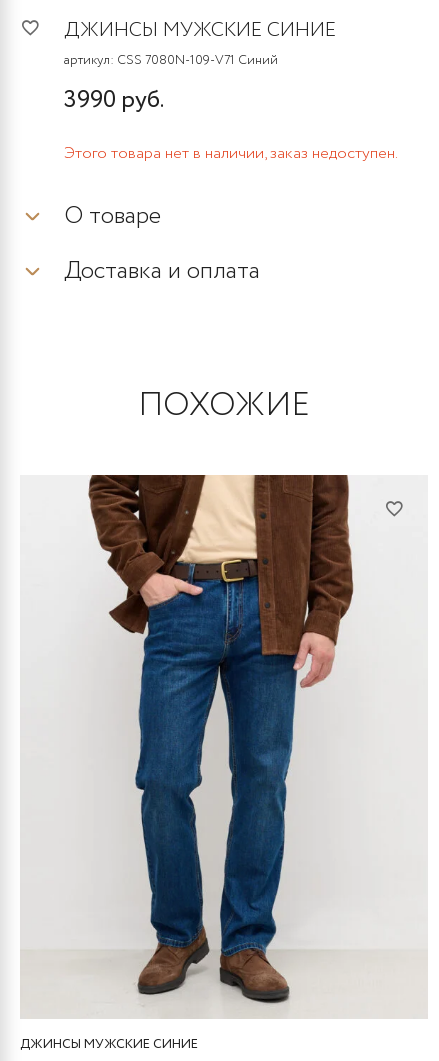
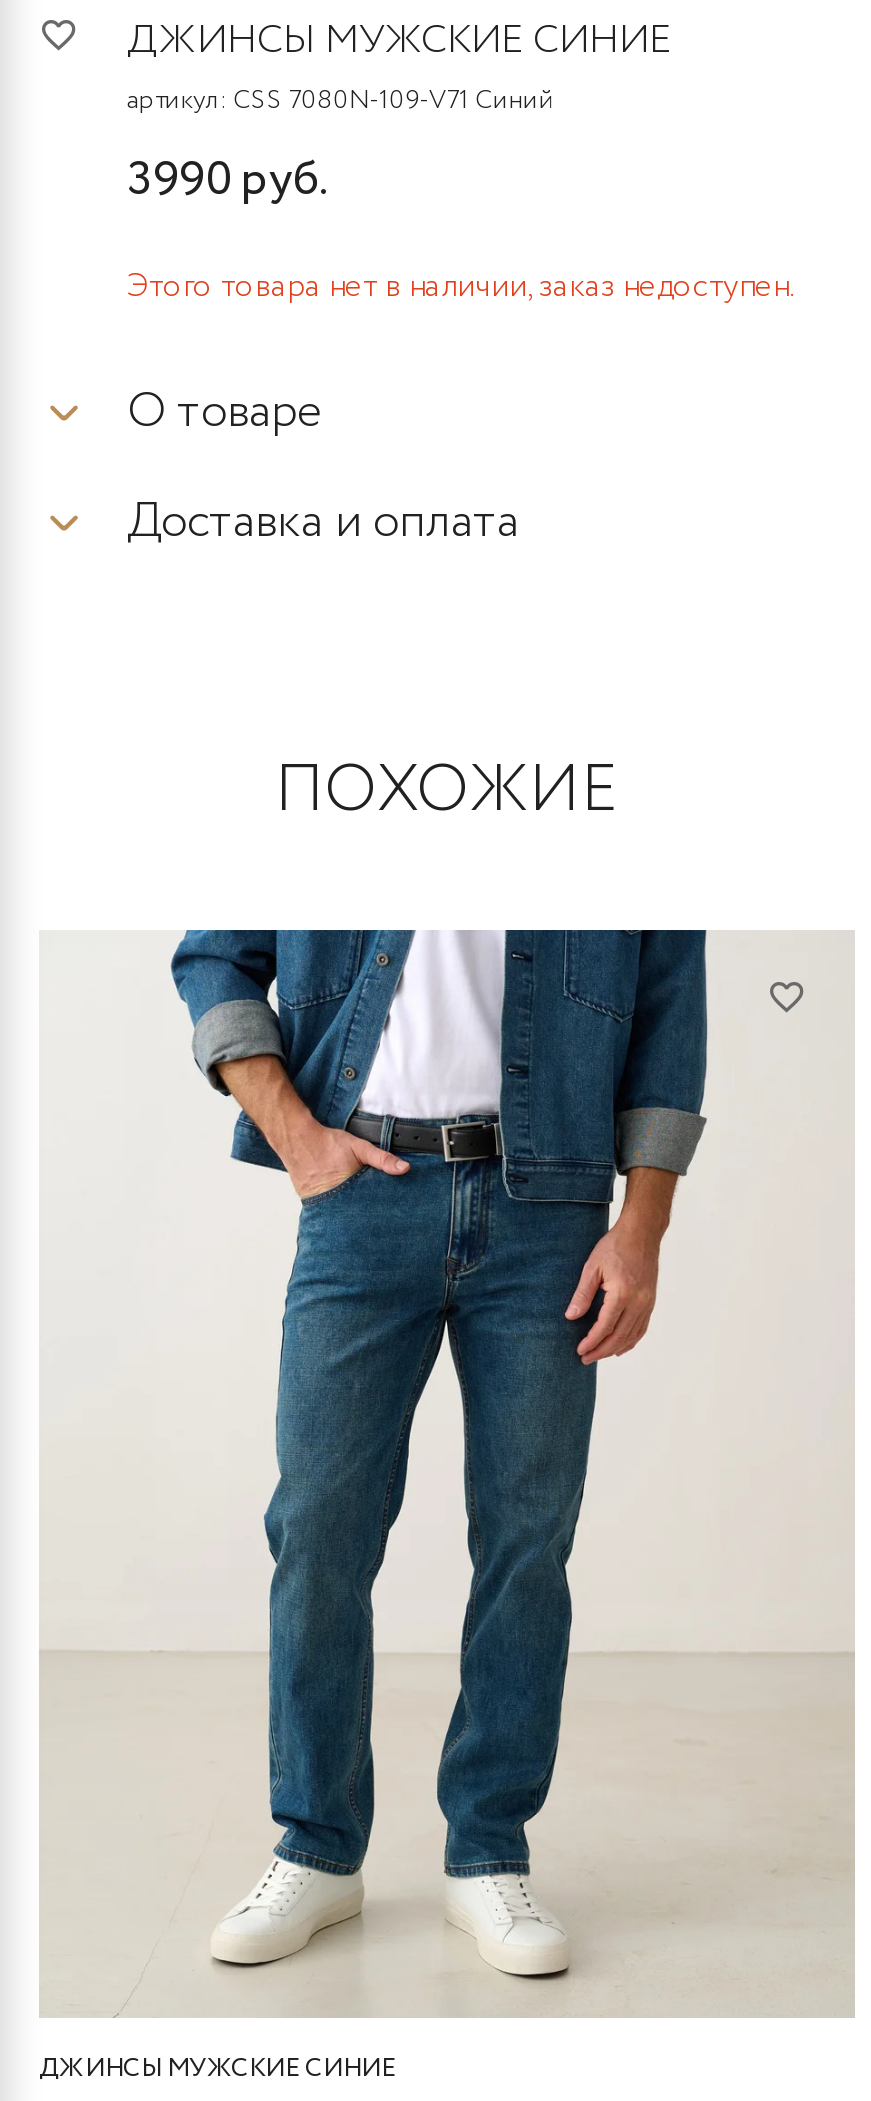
- [image]
+ [image]
